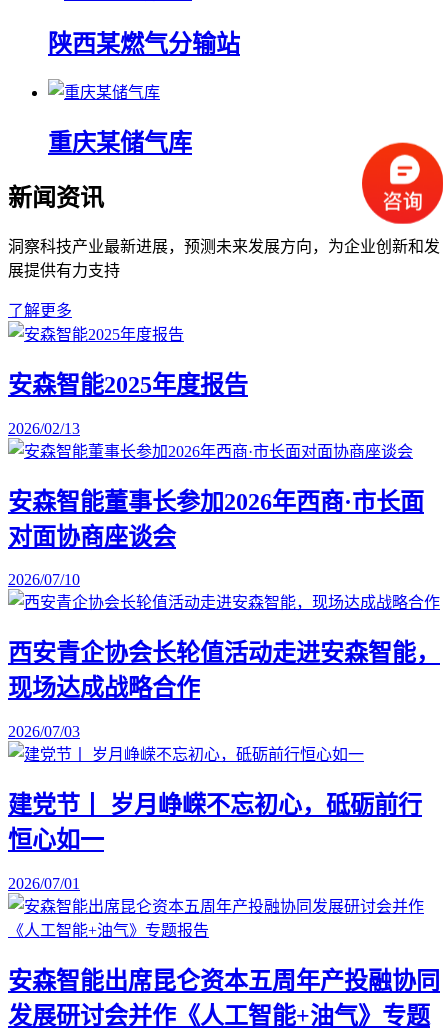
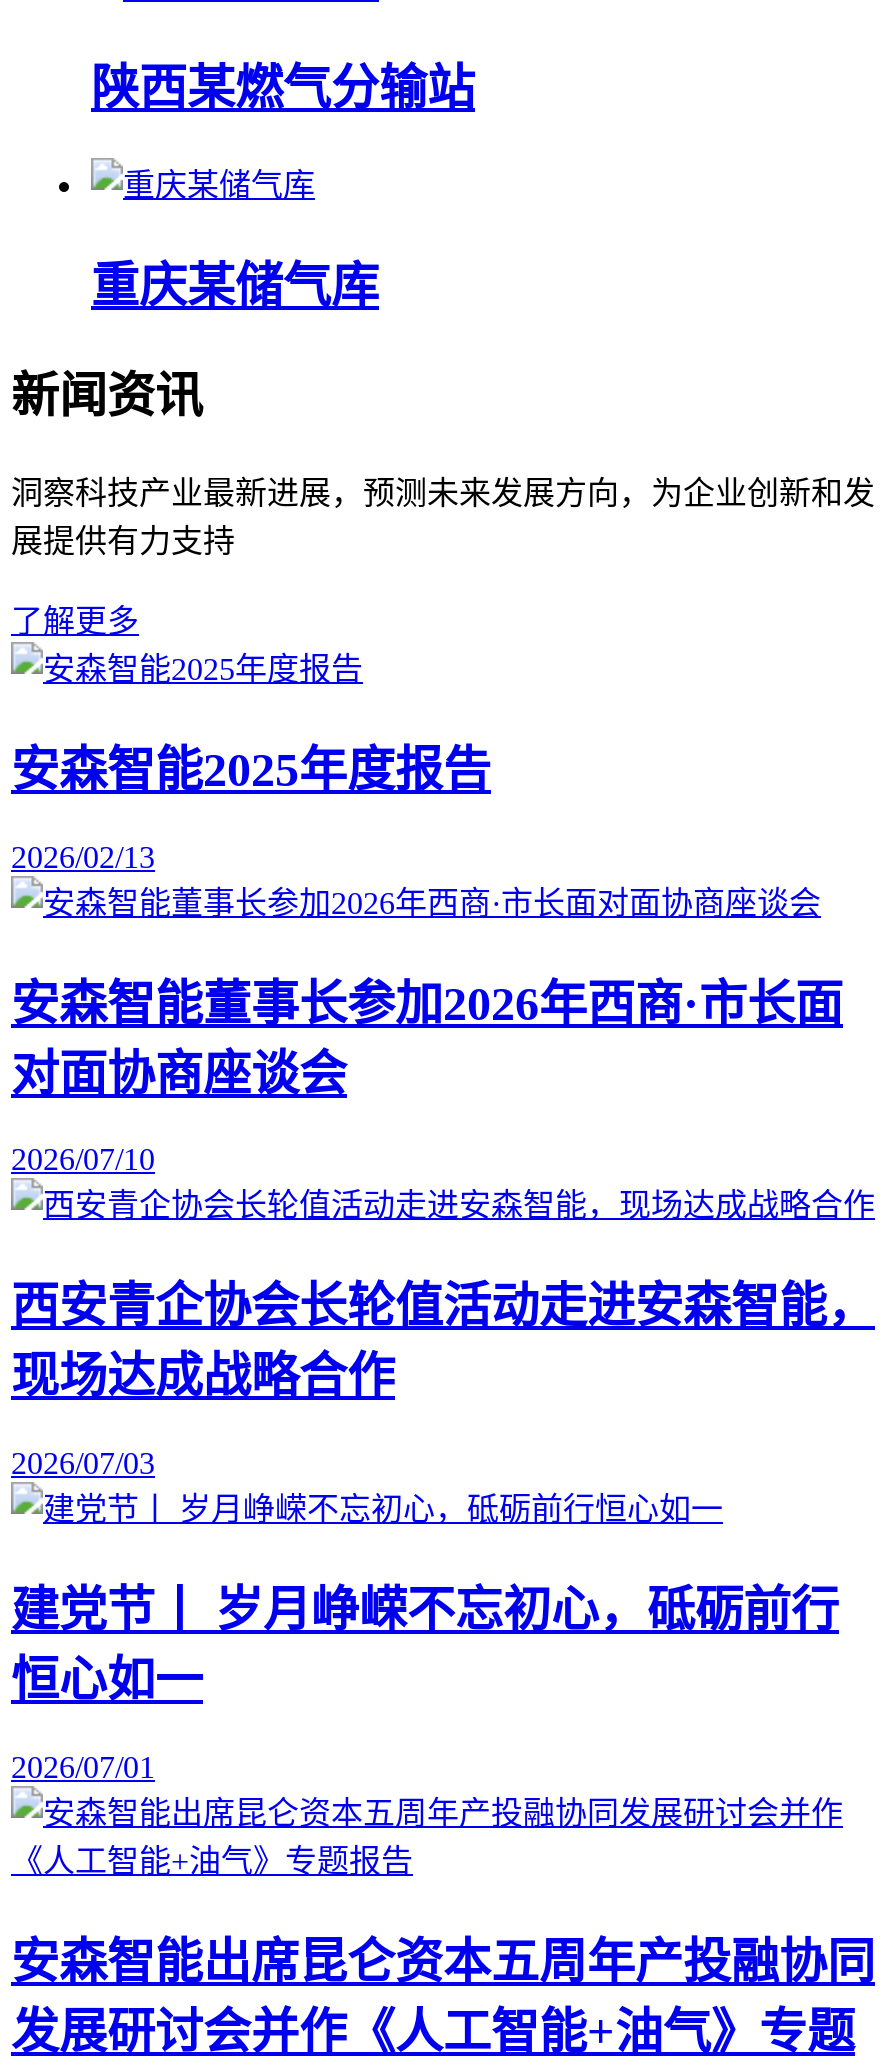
- [image]
